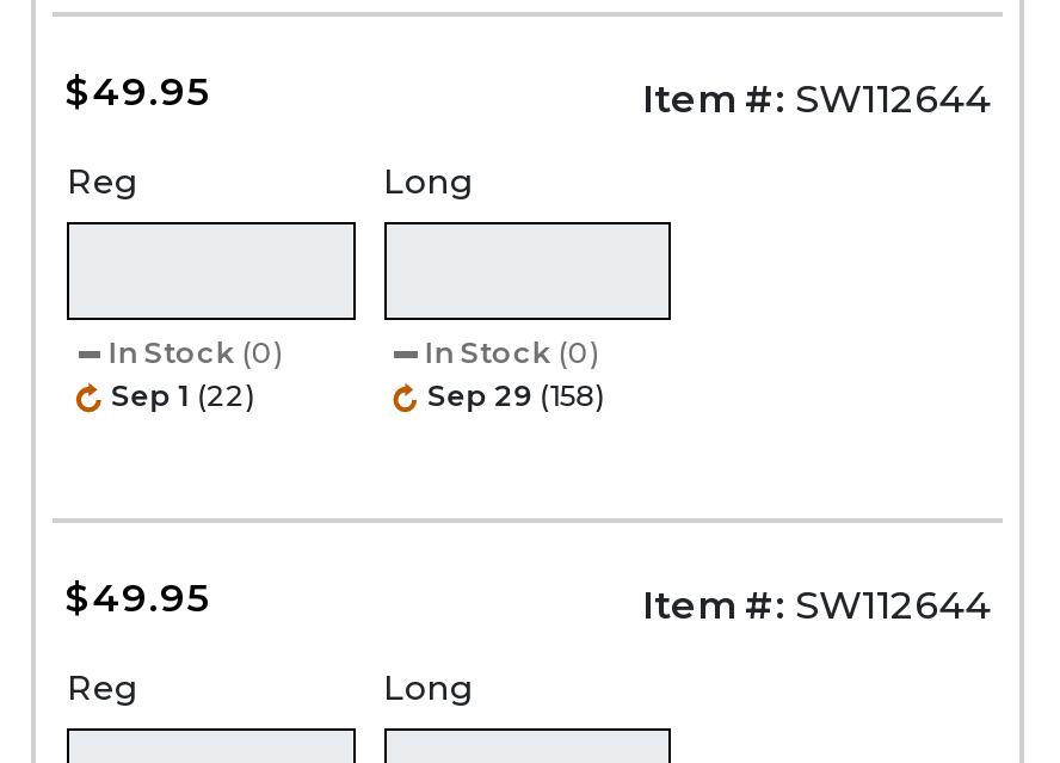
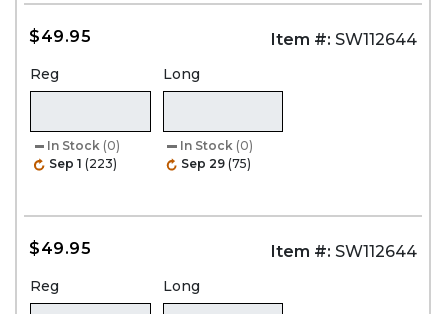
- Sep 1 (22)
+ Sep 1 (223)

- Sep 29 (158)
+ Sep 29 (75)
